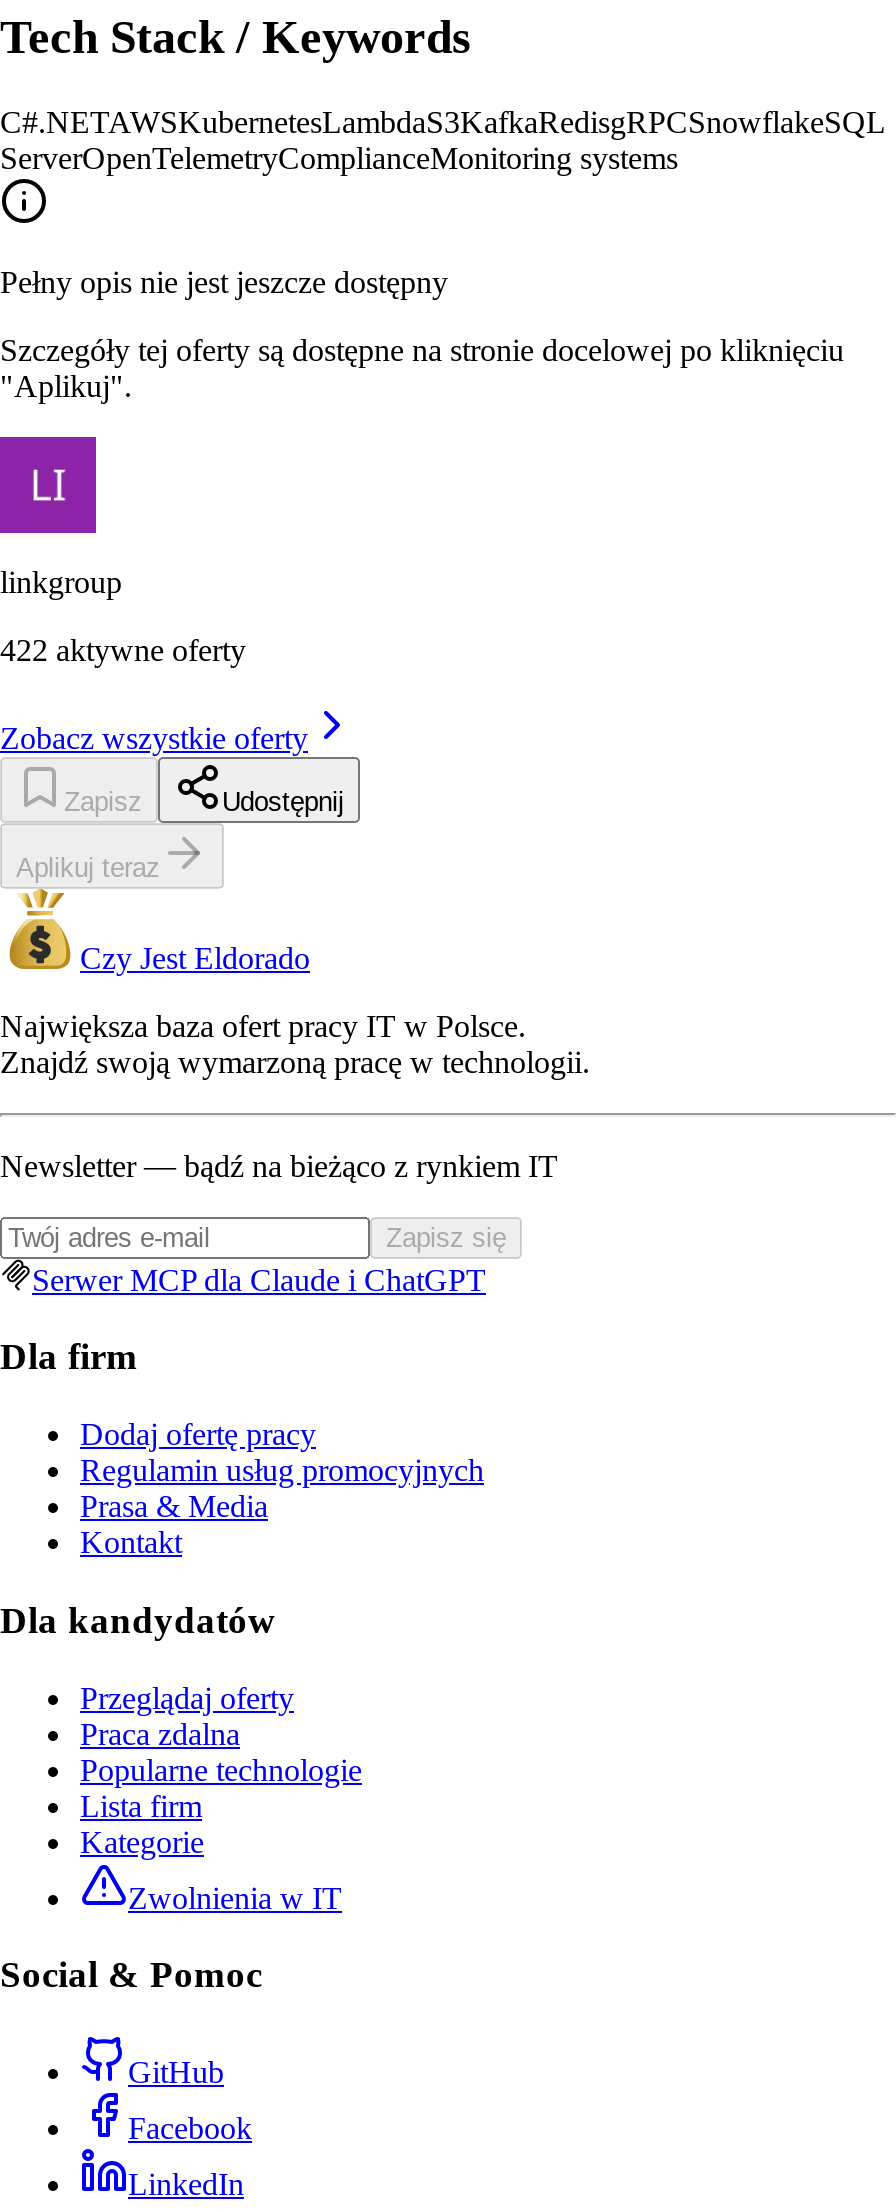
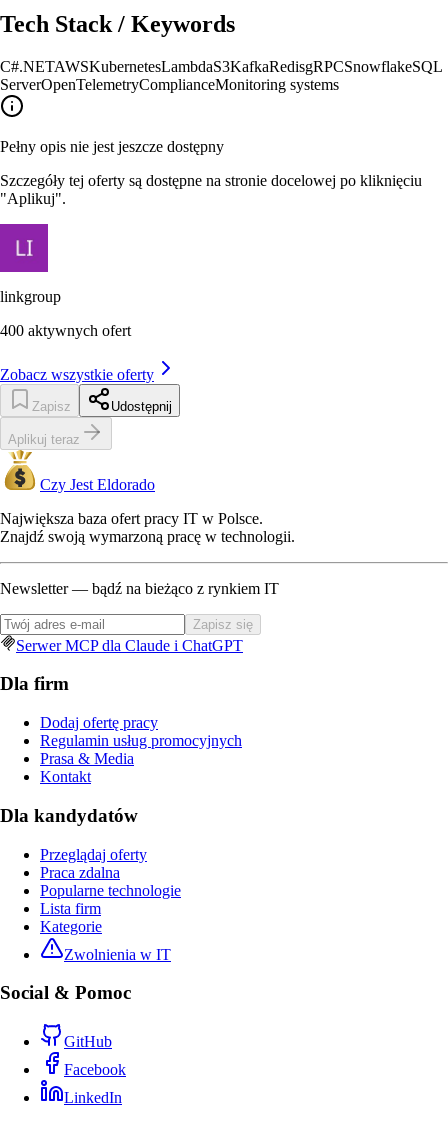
- 422 aktywne oferty
+ 400 aktywnych ofert
